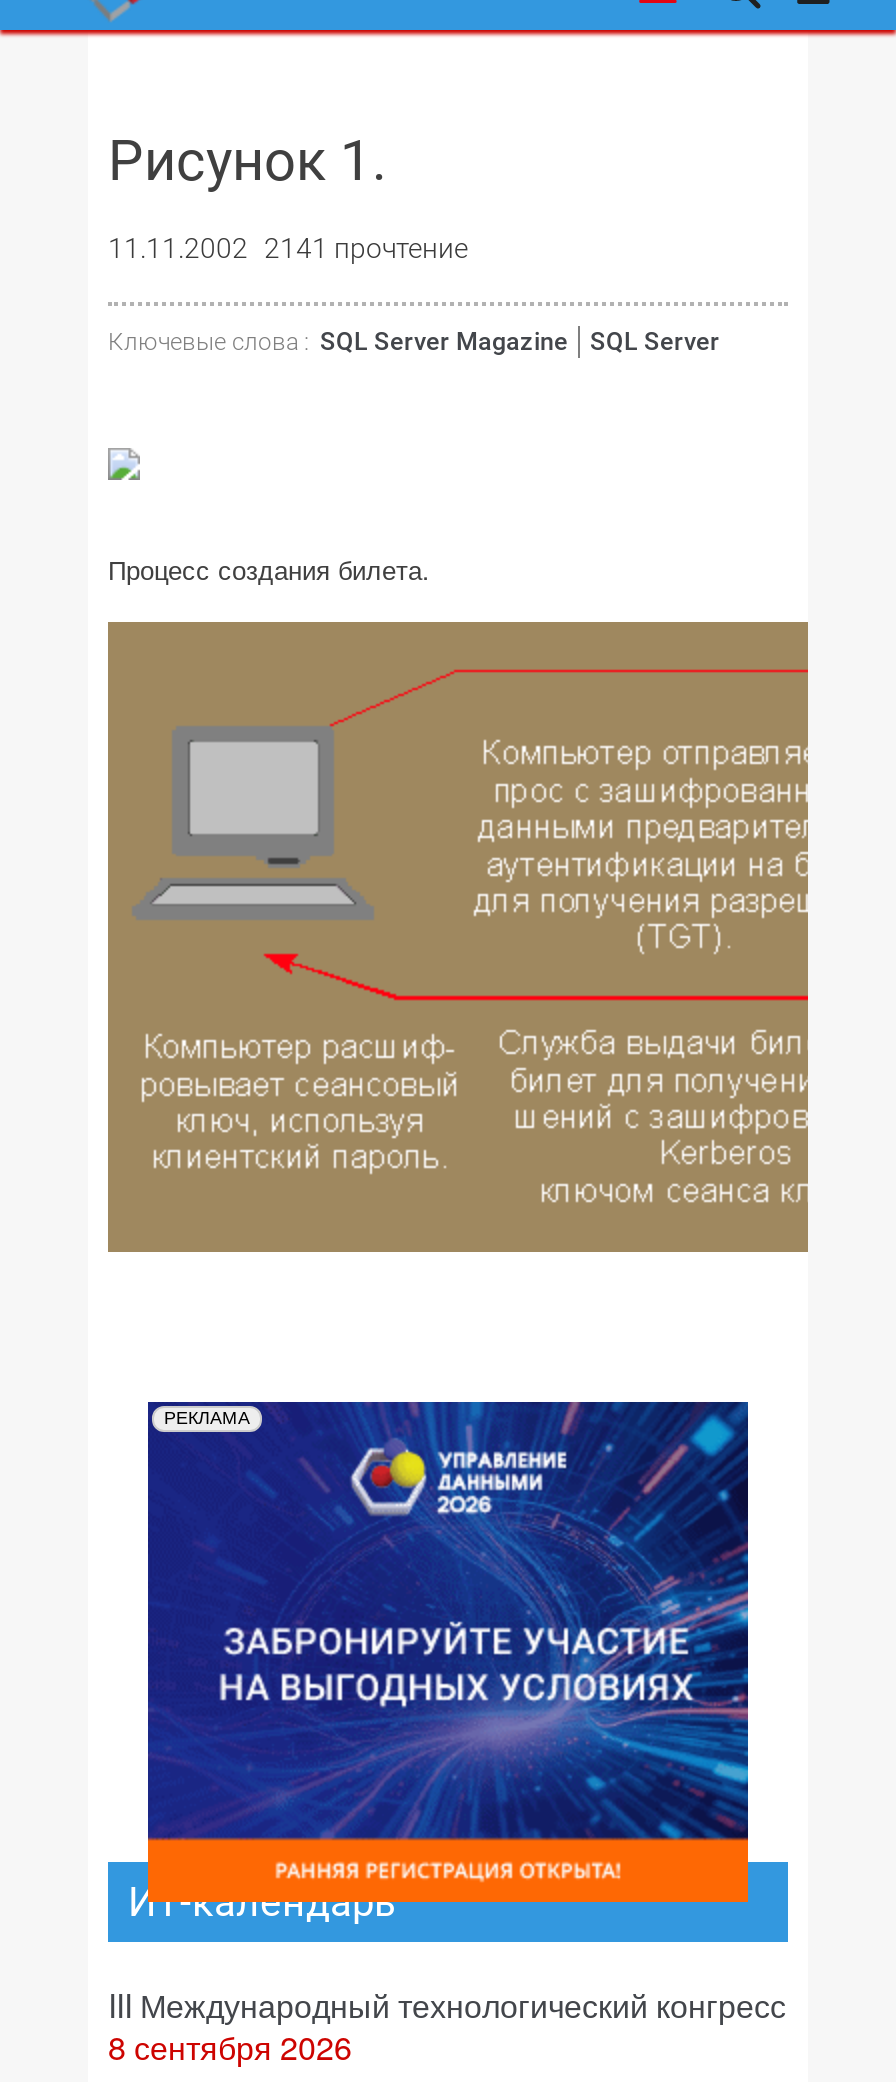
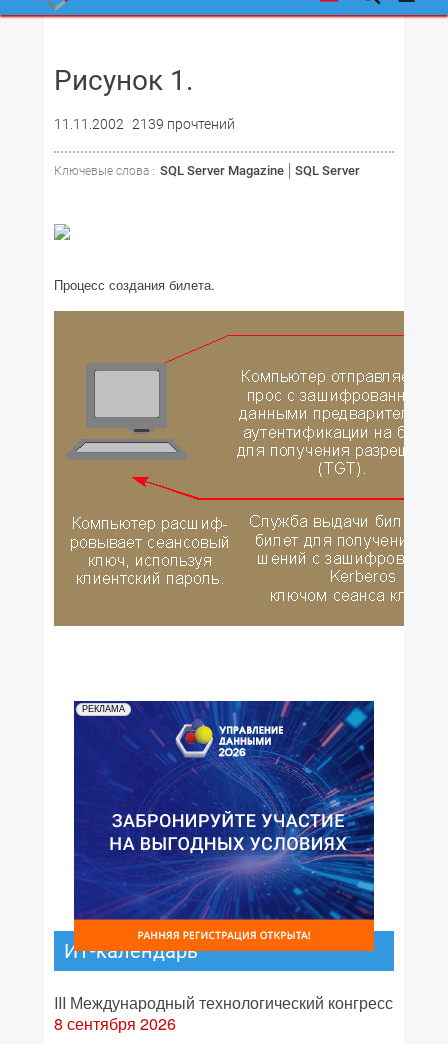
- 11.11.2002 2141 прочтение
+ 11.11.2002 2139 прочтений
